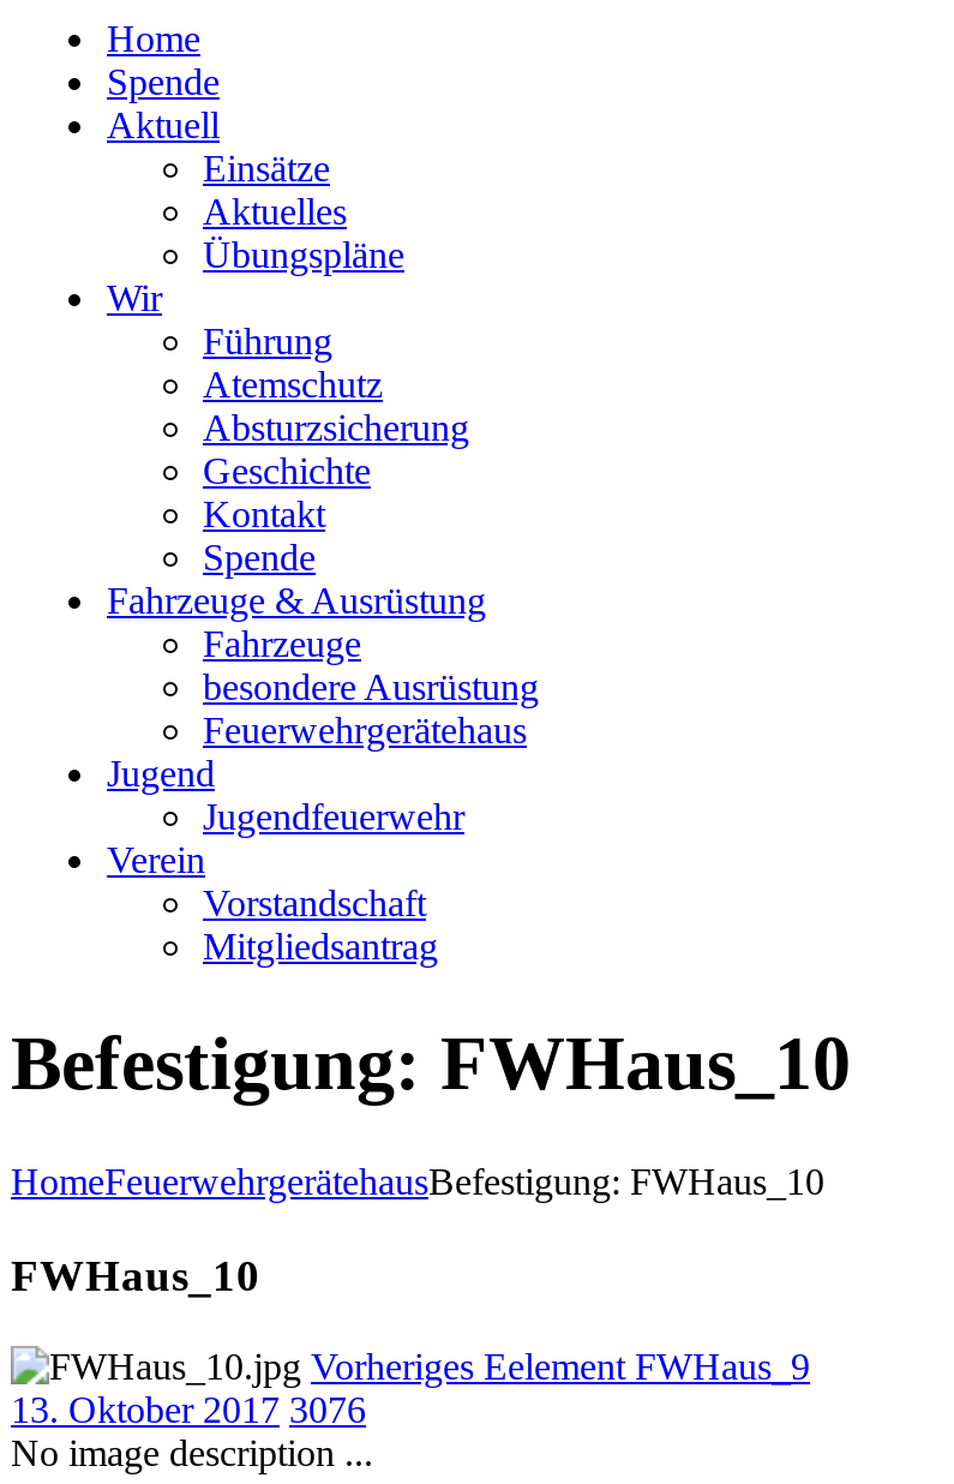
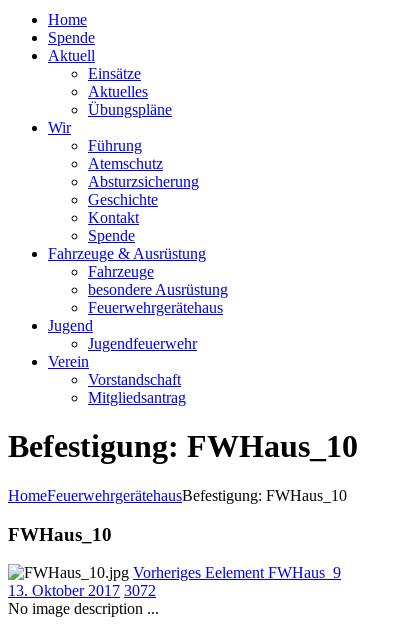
- 13. Oktober 2017 3076
+ 13. Oktober 2017 3072
